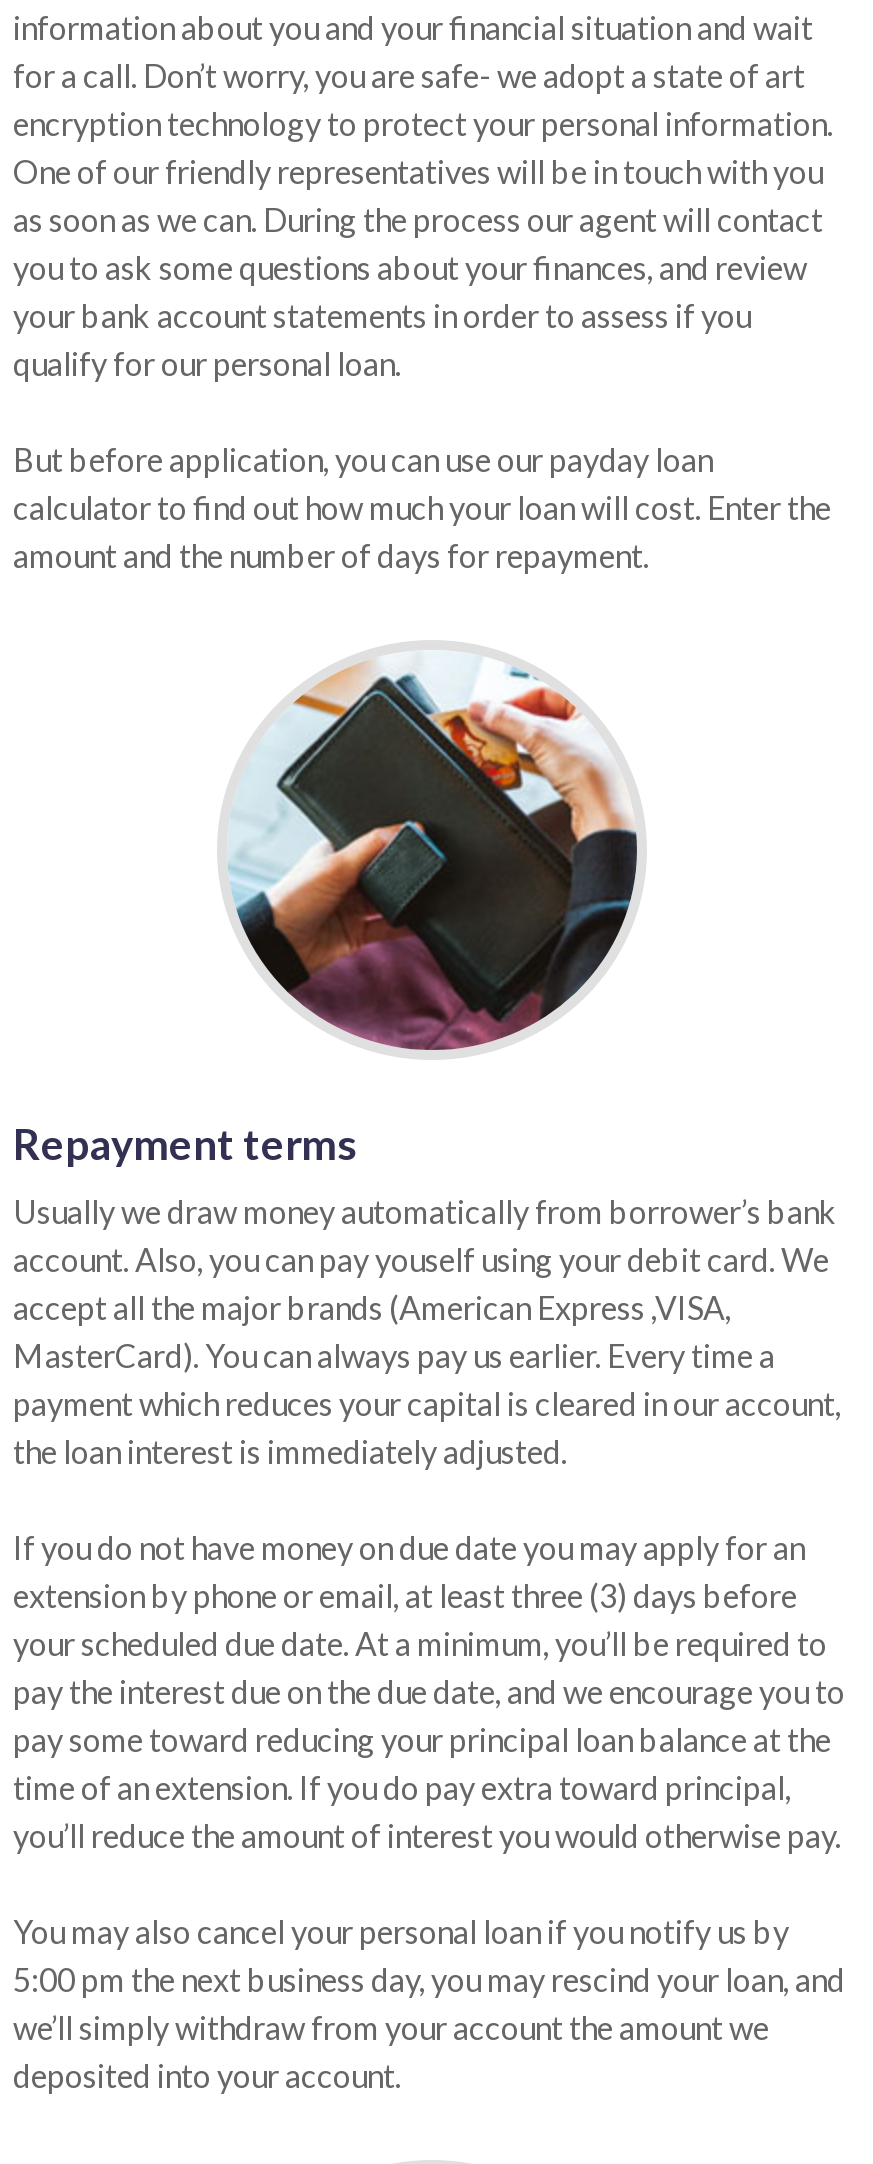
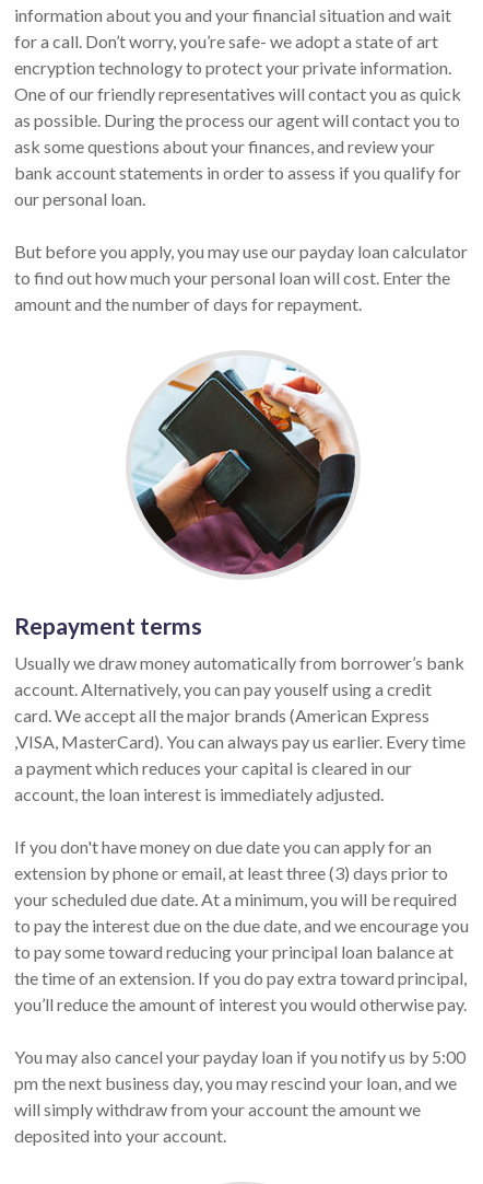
- for a call. Don’t worry, you are safe- we adopt a state of art
- encryption technology to protect your personal information.
- One of our friendly representatives will be in touch with you
- as soon as we can. During the process our agent will contact
- you to ask some questions about your finances, and review
- your bank account statements in order to assess if you
- qualify for our personal loan.
+ for a call. Don’t worry, you’re safe- we adopt a state of art
+ encryption technology to protect your private information.
+ One of our friendly representatives will contact you as quick
+ as possible. During the process our agent will contact you to
+ ask some questions about your finances, and review your
+ bank account statements in order to assess if you qualify for
+ our personal loan.

- But before application, you can use our payday loan
- calculator to find out how much your loan will cost. Enter the
+ But before you apply, you may use our payday loan calculator
+ to find out how much your personal loan will cost. Enter the

- account. Also, you can pay youself using your debit card. We
- accept all the major brands (American Express ,VISA,
- MasterCard). You can always pay us earlier. Every time a
- payment which reduces your capital is cleared in our account,
- the loan interest is immediately adjusted.
+ account. Alternatively, you can pay youself using a credit
+ card. We accept all the major brands (American Express
+ ,VISA, MasterCard). You can always pay us earlier. Every time
+ a payment which reduces your capital is cleared in our
+ account, the loan interest is immediately adjusted.

- If you do not have money on due date you may apply for an
- extension by phone or email, at least three (3) days before
- your scheduled due date. At a minimum, you’ll be required to
- pay the interest due on the due date, and we encourage you to
- pay some toward reducing your principal loan balance at the
- time of an extension. If you do pay extra toward principal,
+ If you don't have money on due date you can apply for an
+ extension by phone or email, at least three (3) days prior to
+ your scheduled due date. At a minimum, you will be required
+ to pay the interest due on the due date, and we encourage you
+ to pay some toward reducing your principal loan balance at
+ the time of an extension. If you do pay extra toward principal,

- You may also cancel your personal loan if you notify us by
- 5:00 pm the next business day, you may rescind your loan, and
- we’ll simply withdraw from your account the amount we
+ You may also cancel your payday loan if you notify us by 5:00
+ pm the next business day, you may rescind your loan, and we
+ will simply withdraw from your account the amount we
